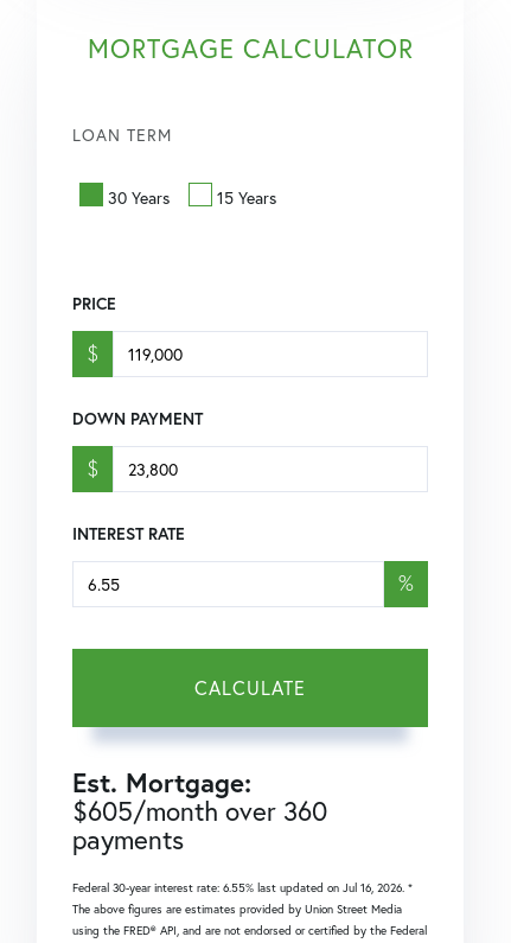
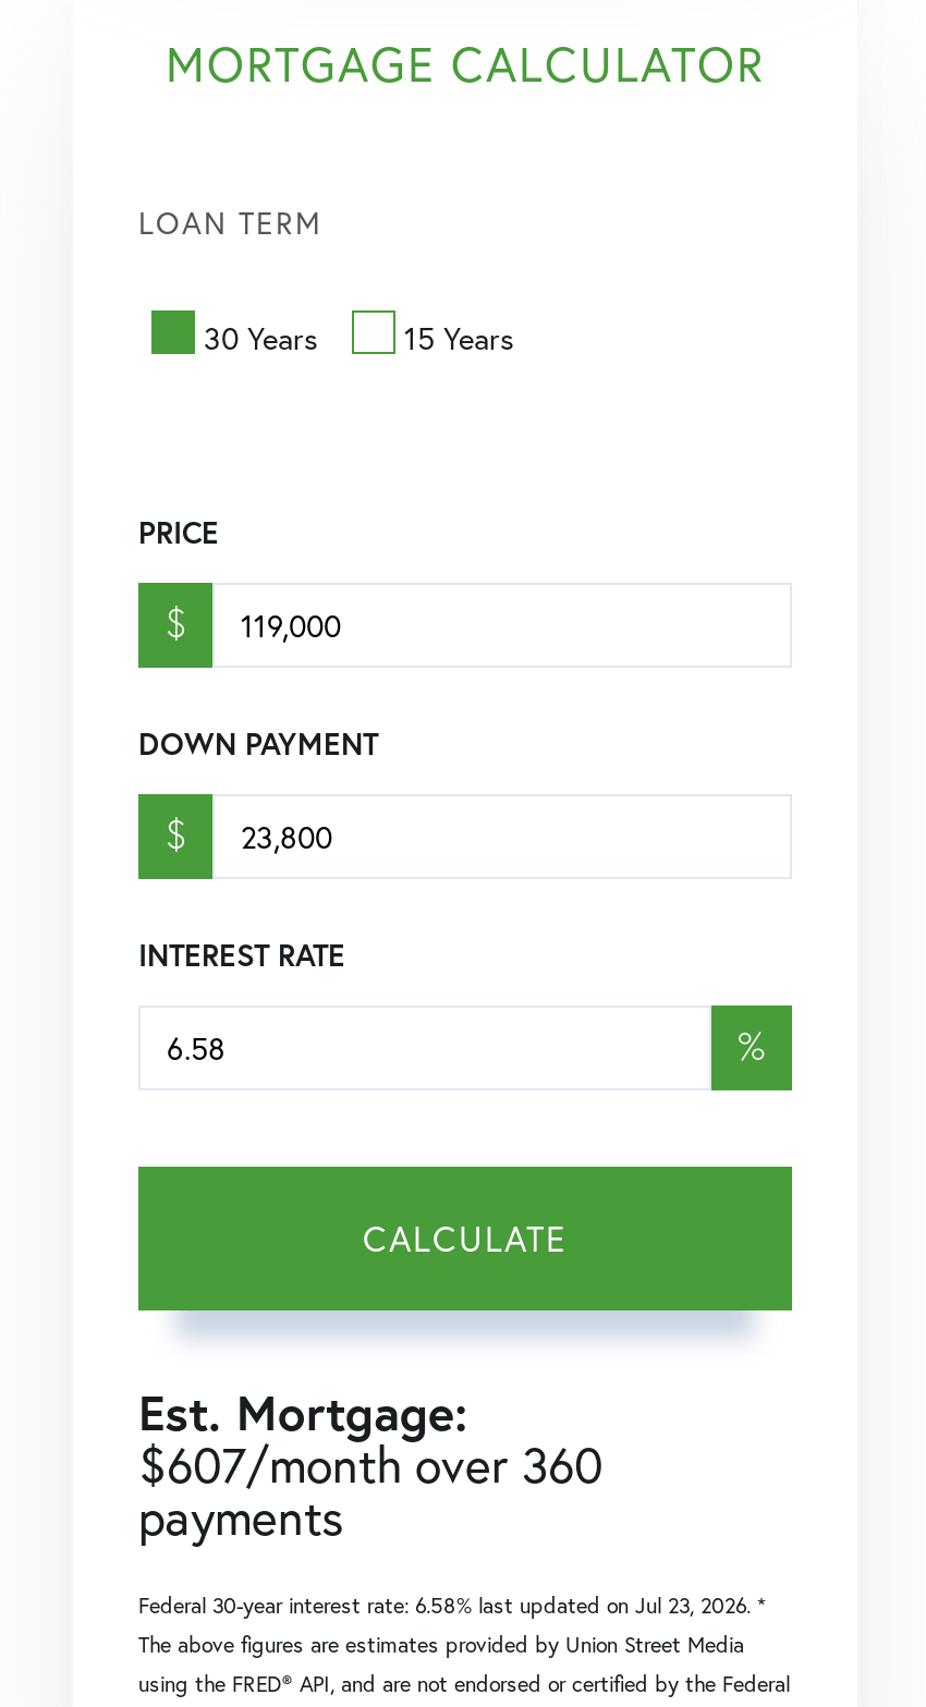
- $605/month over 360
+ $607/month over 360

- Federal 30-year interest rate: 6.55% last updated on Jul 16, 2026. *
+ Federal 30-year interest rate: 6.58% last updated on Jul 23, 2026. *
